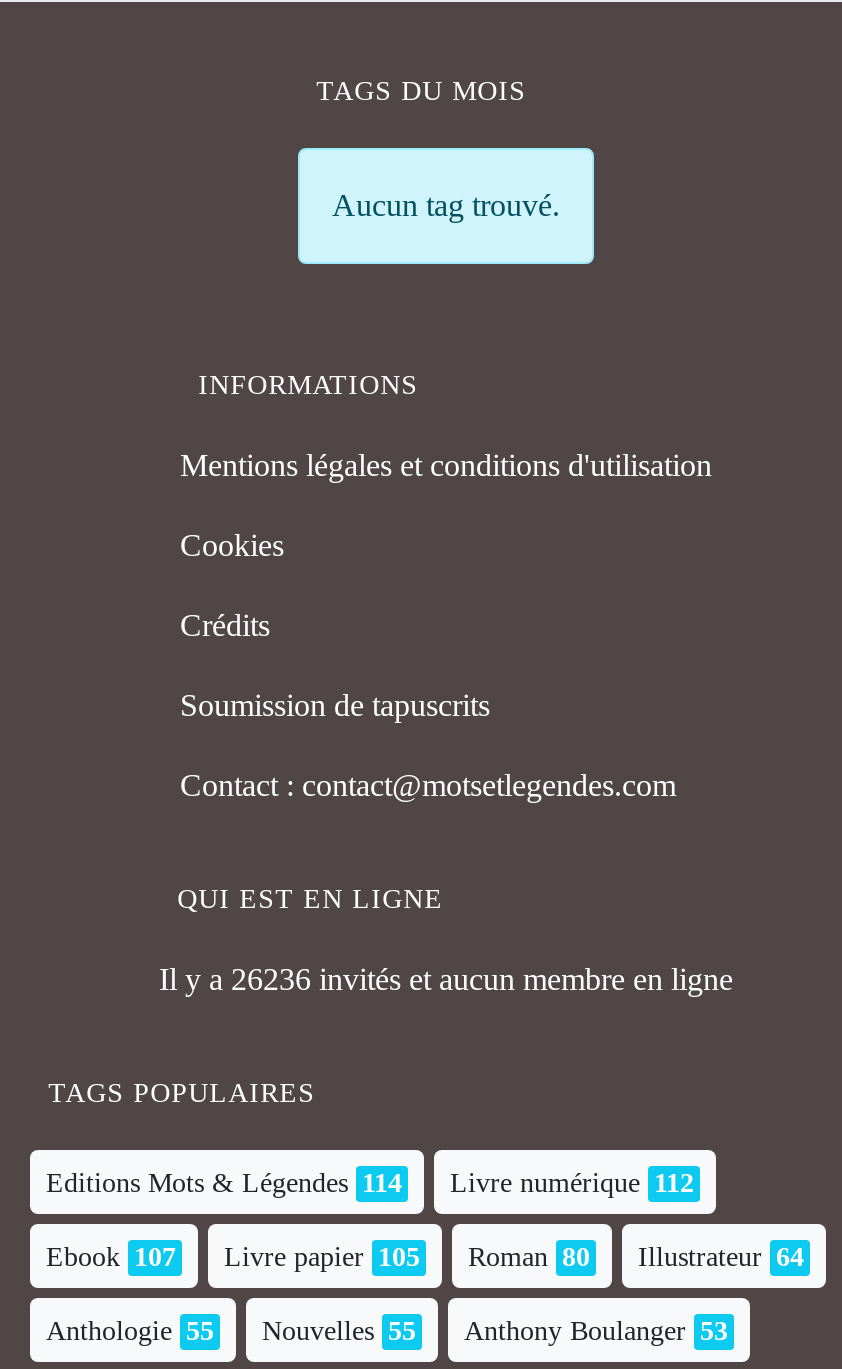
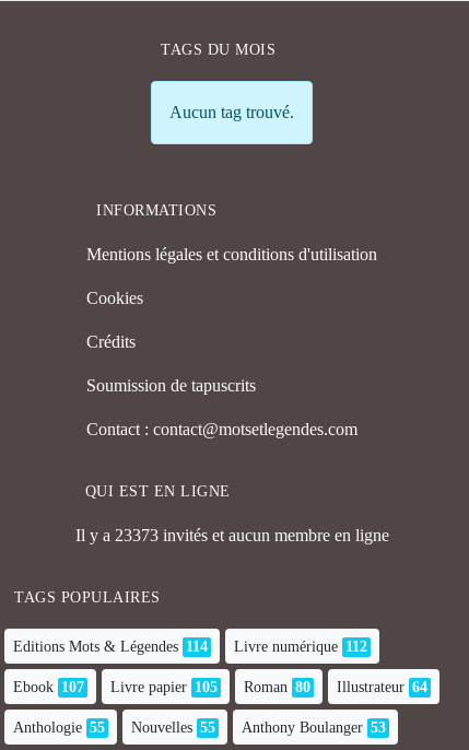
- Il y a 26236 invités et aucun membre en ligne
+ Il y a 23373 invités et aucun membre en ligne
